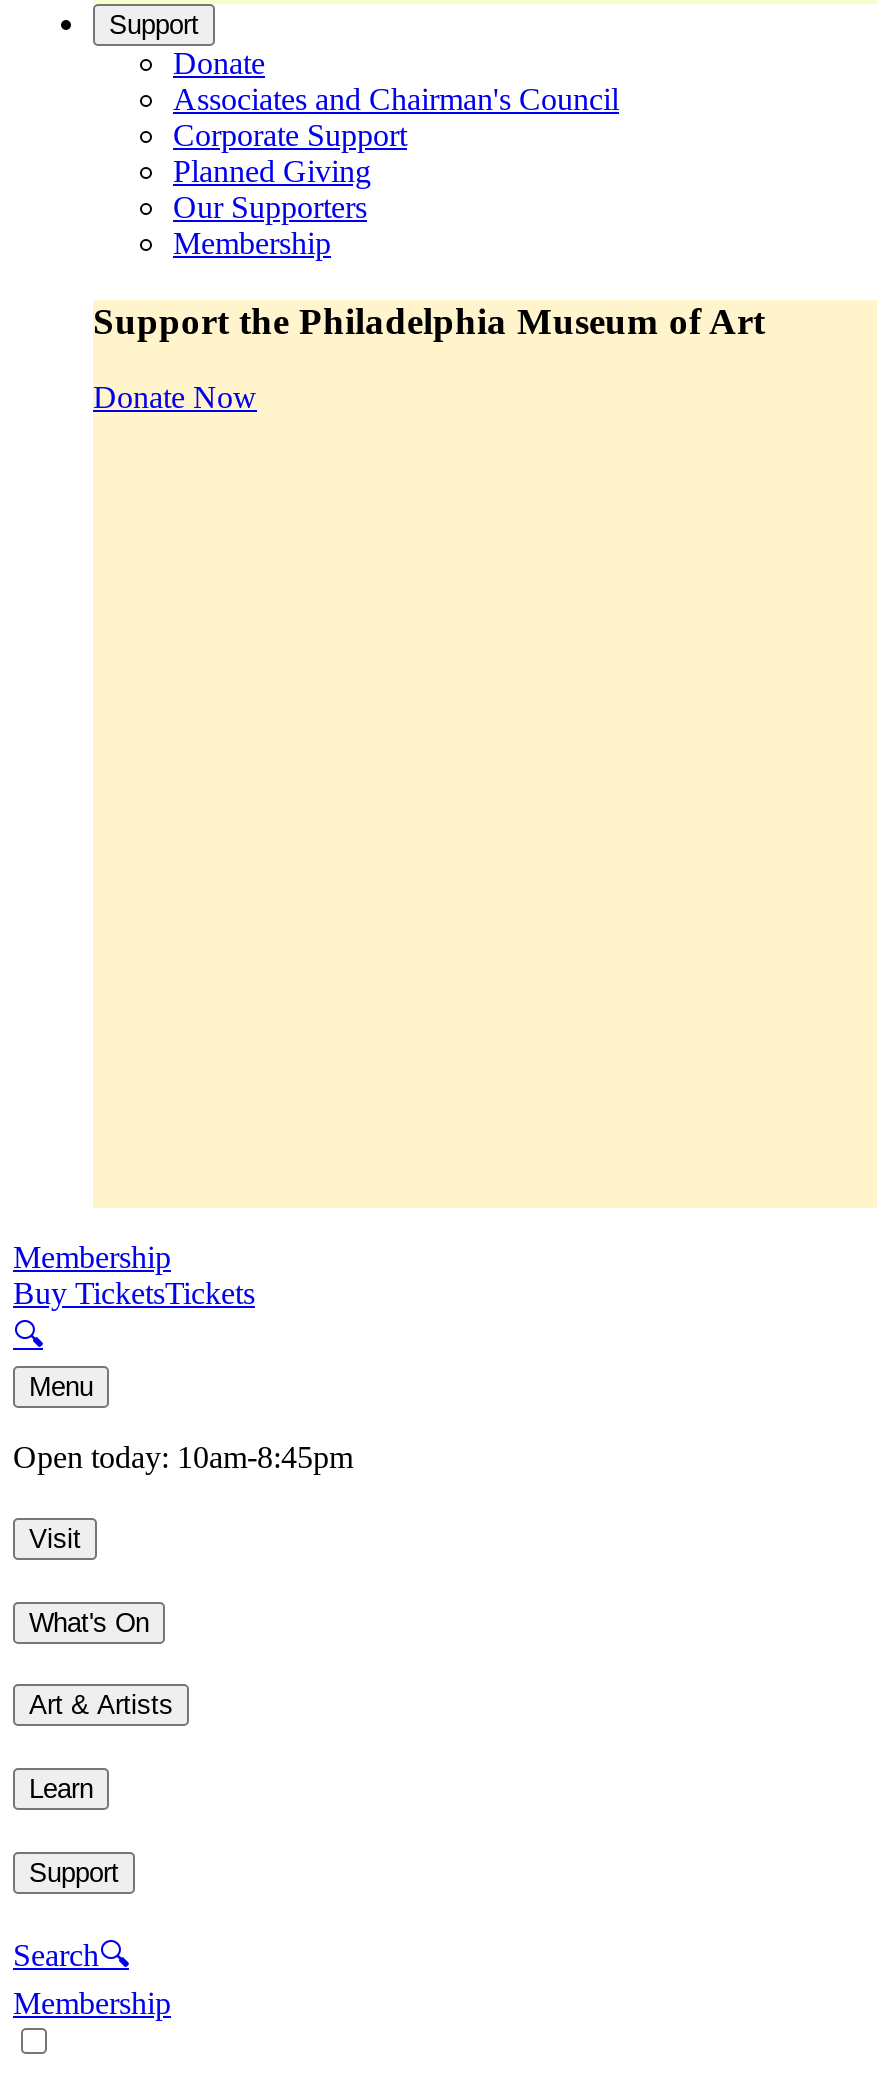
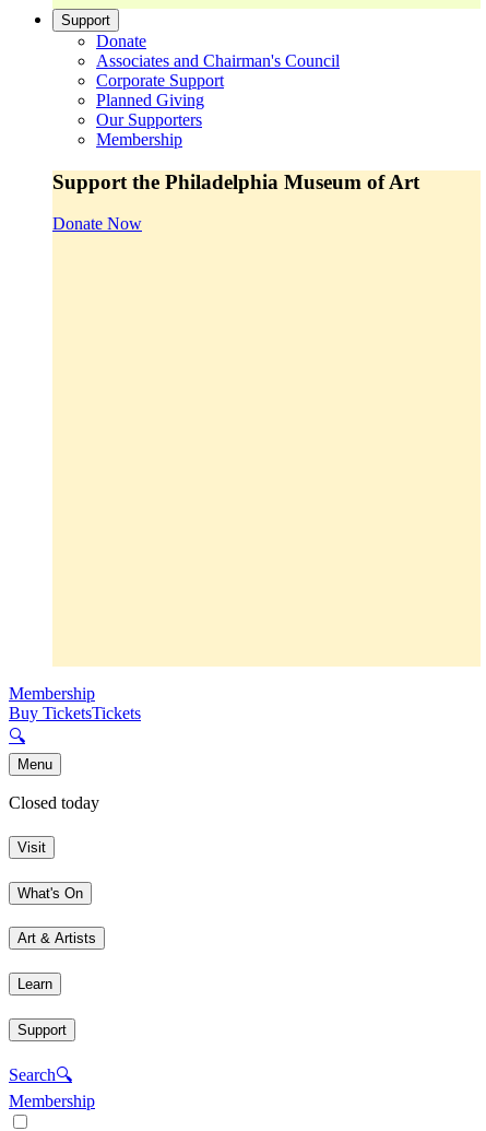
- Open today: 10am-8:45pm
+ Closed today
